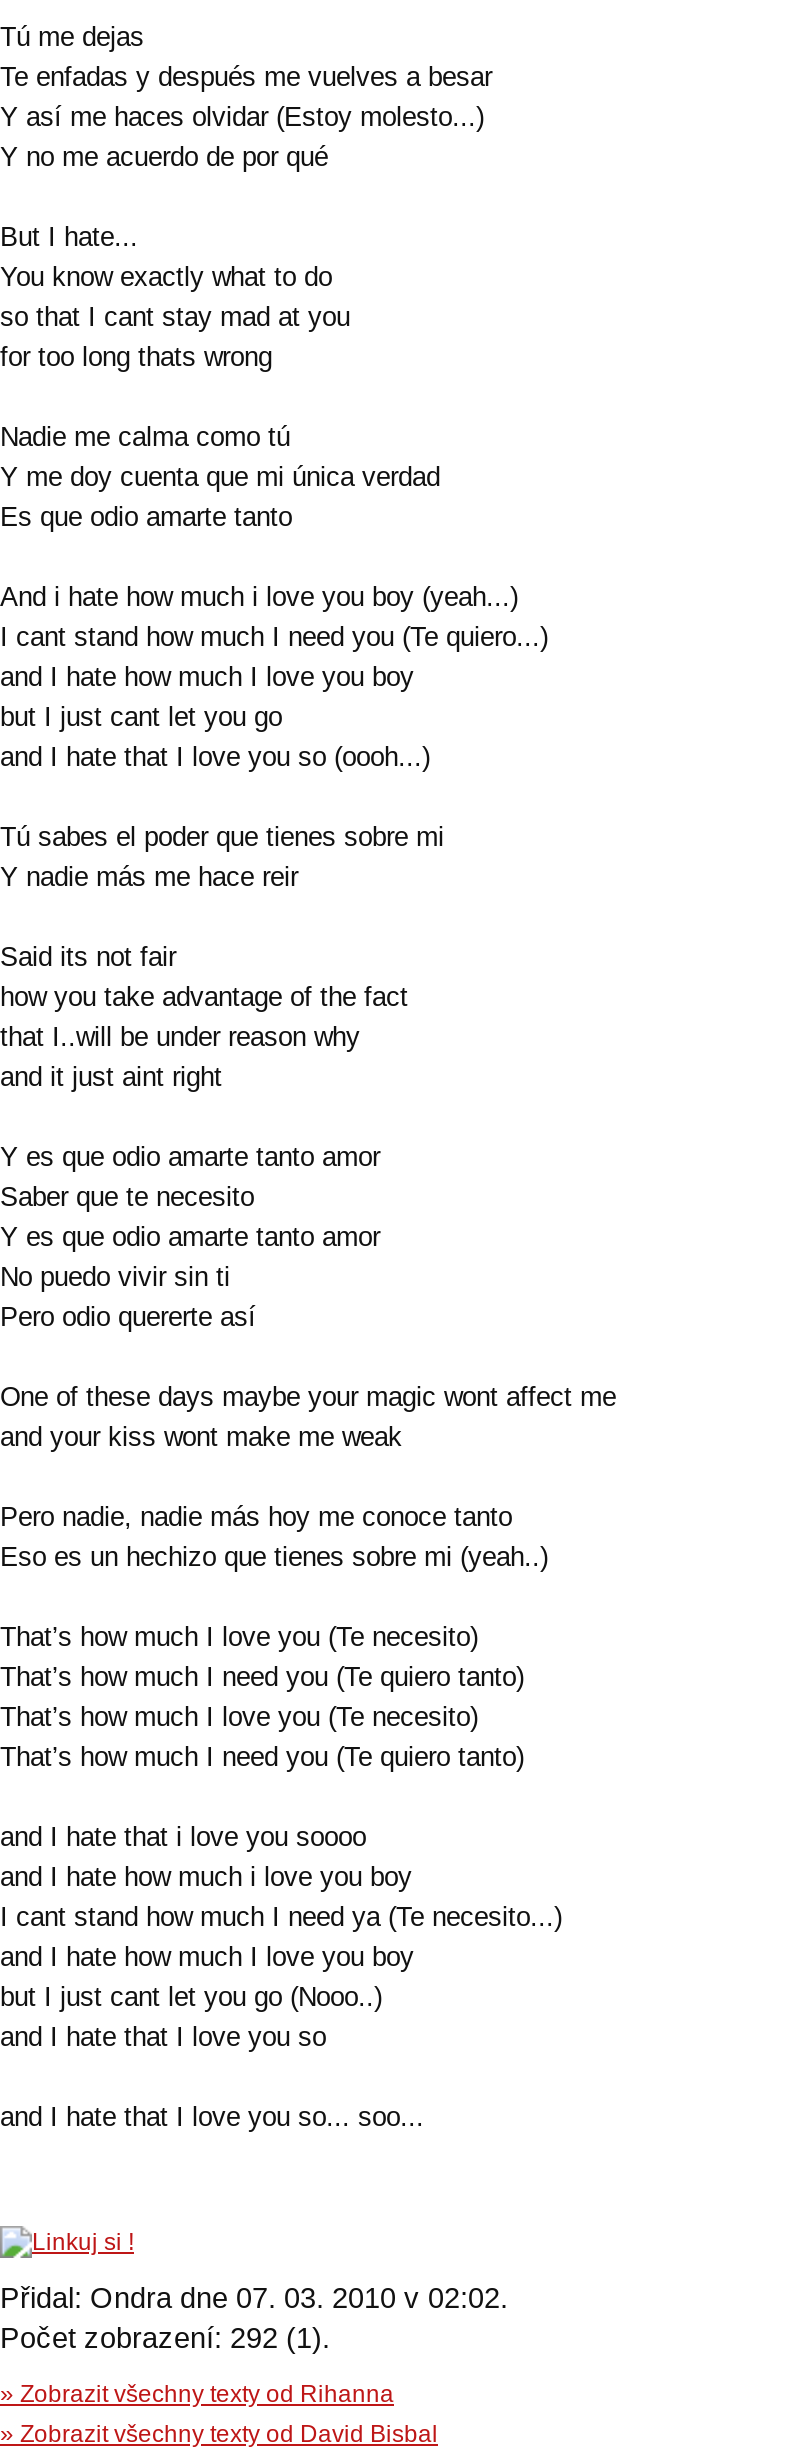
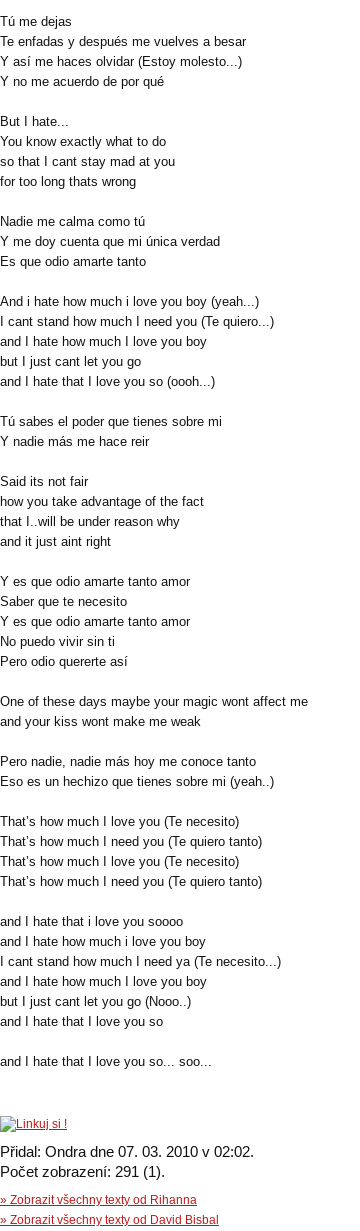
- Počet zobrazení: 292 (1).
+ Počet zobrazení: 291 (1).
